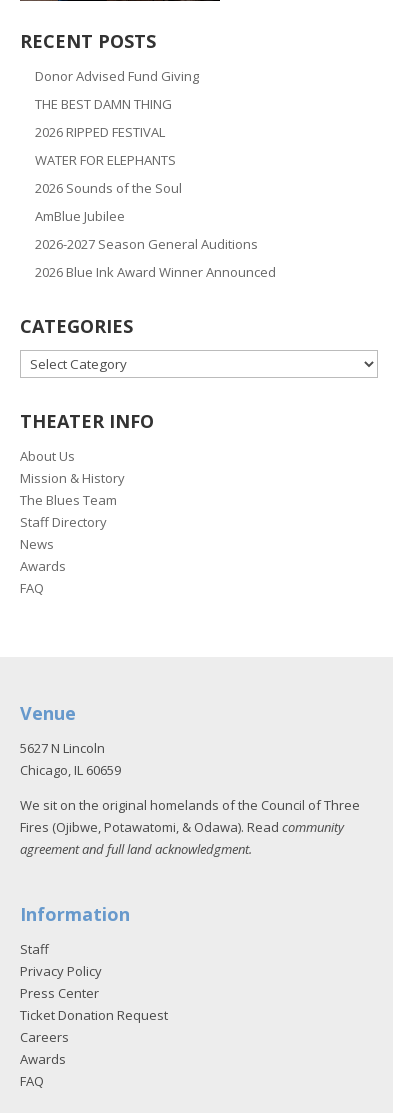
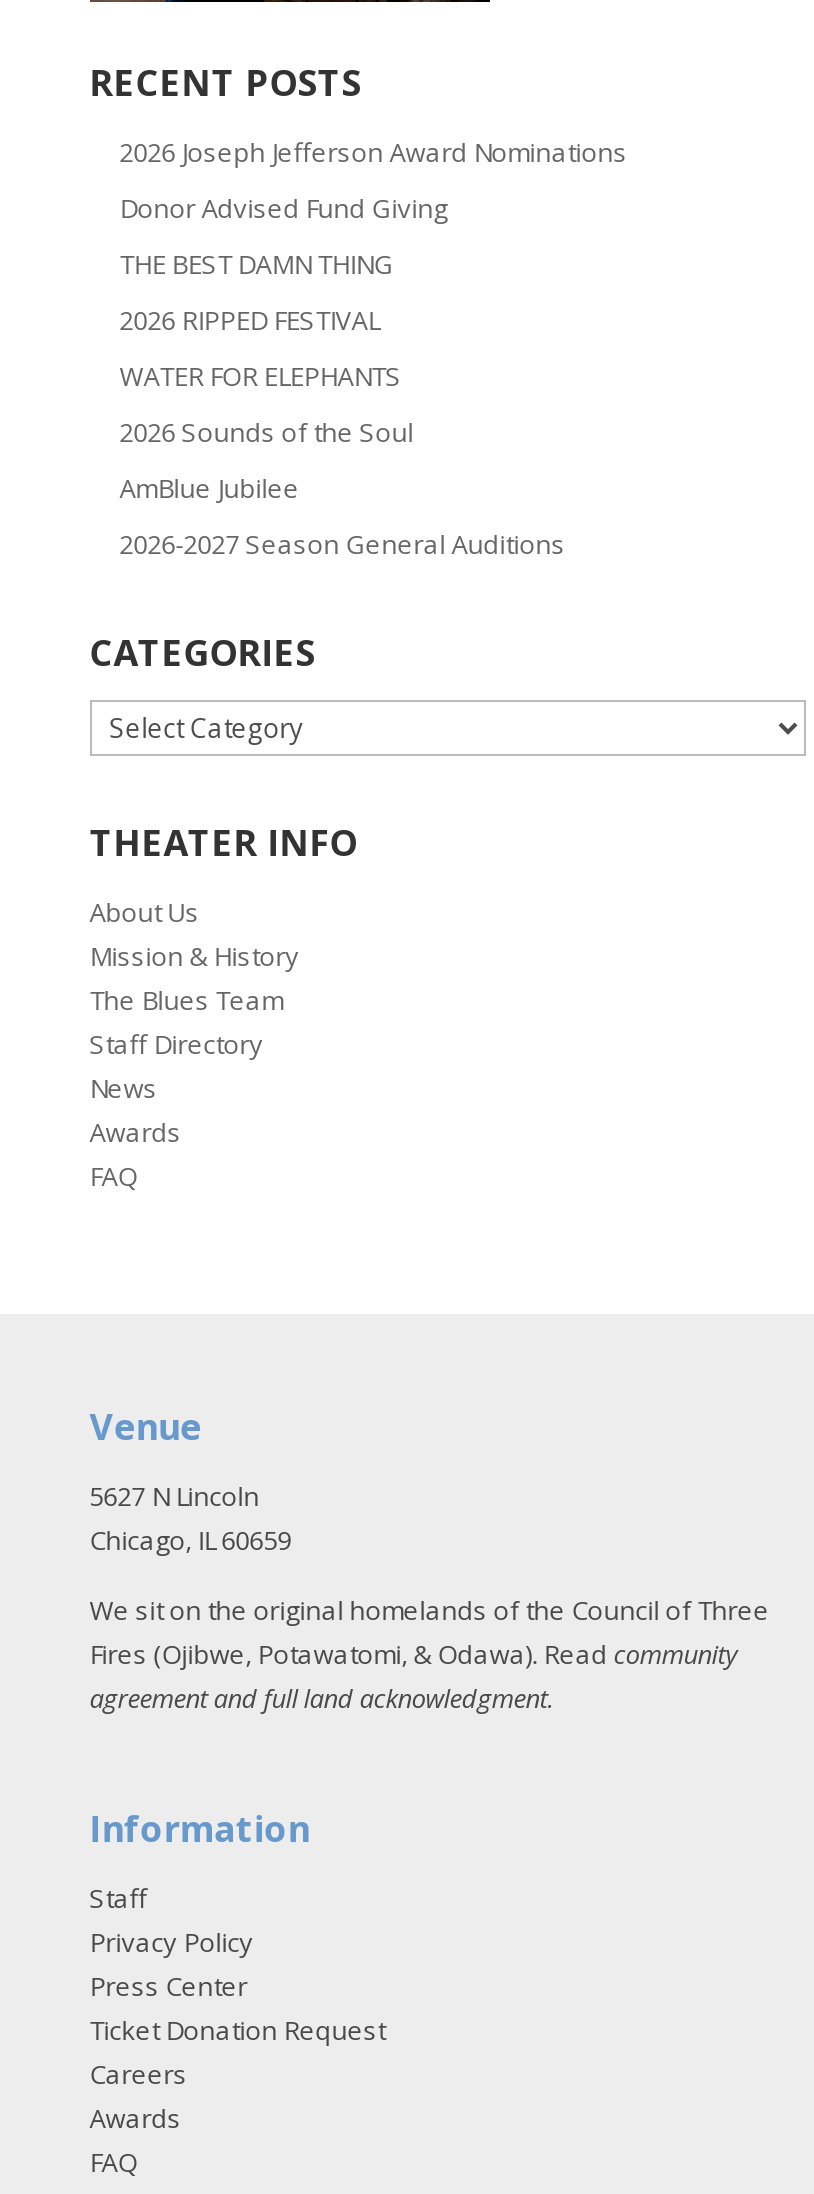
+ 2026 Joseph Jefferson Award Nominations

moved down: Donor Advised Fund Giving | THE BEST DAMN THING | 2026 RIPPED FESTIVAL | WATER FOR ELEPHANTS | 2026 Sounds of the Soul | AmBlue Jubilee | 2026-2027 Season General Auditions

- 2026 Blue Ink Award Winner Announced
